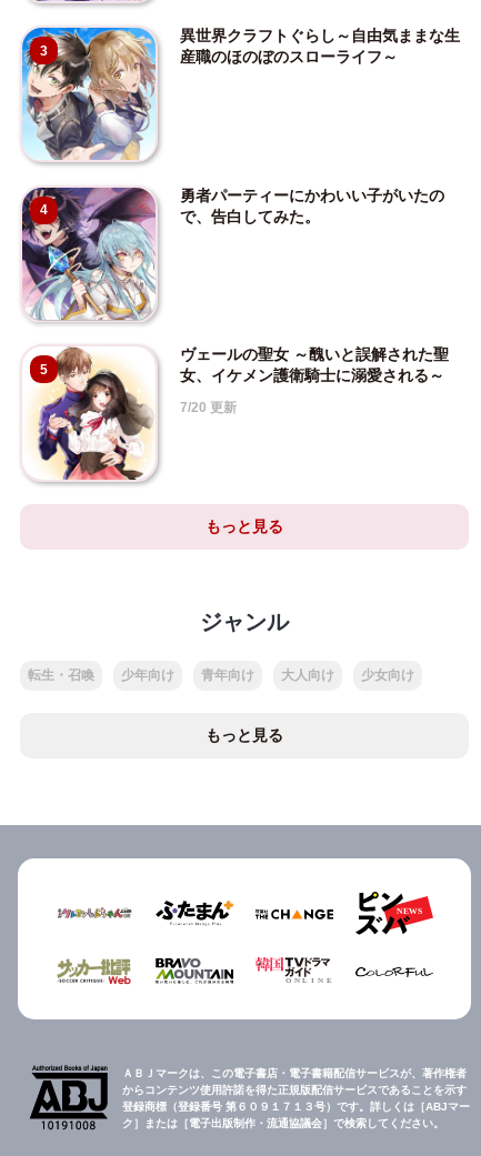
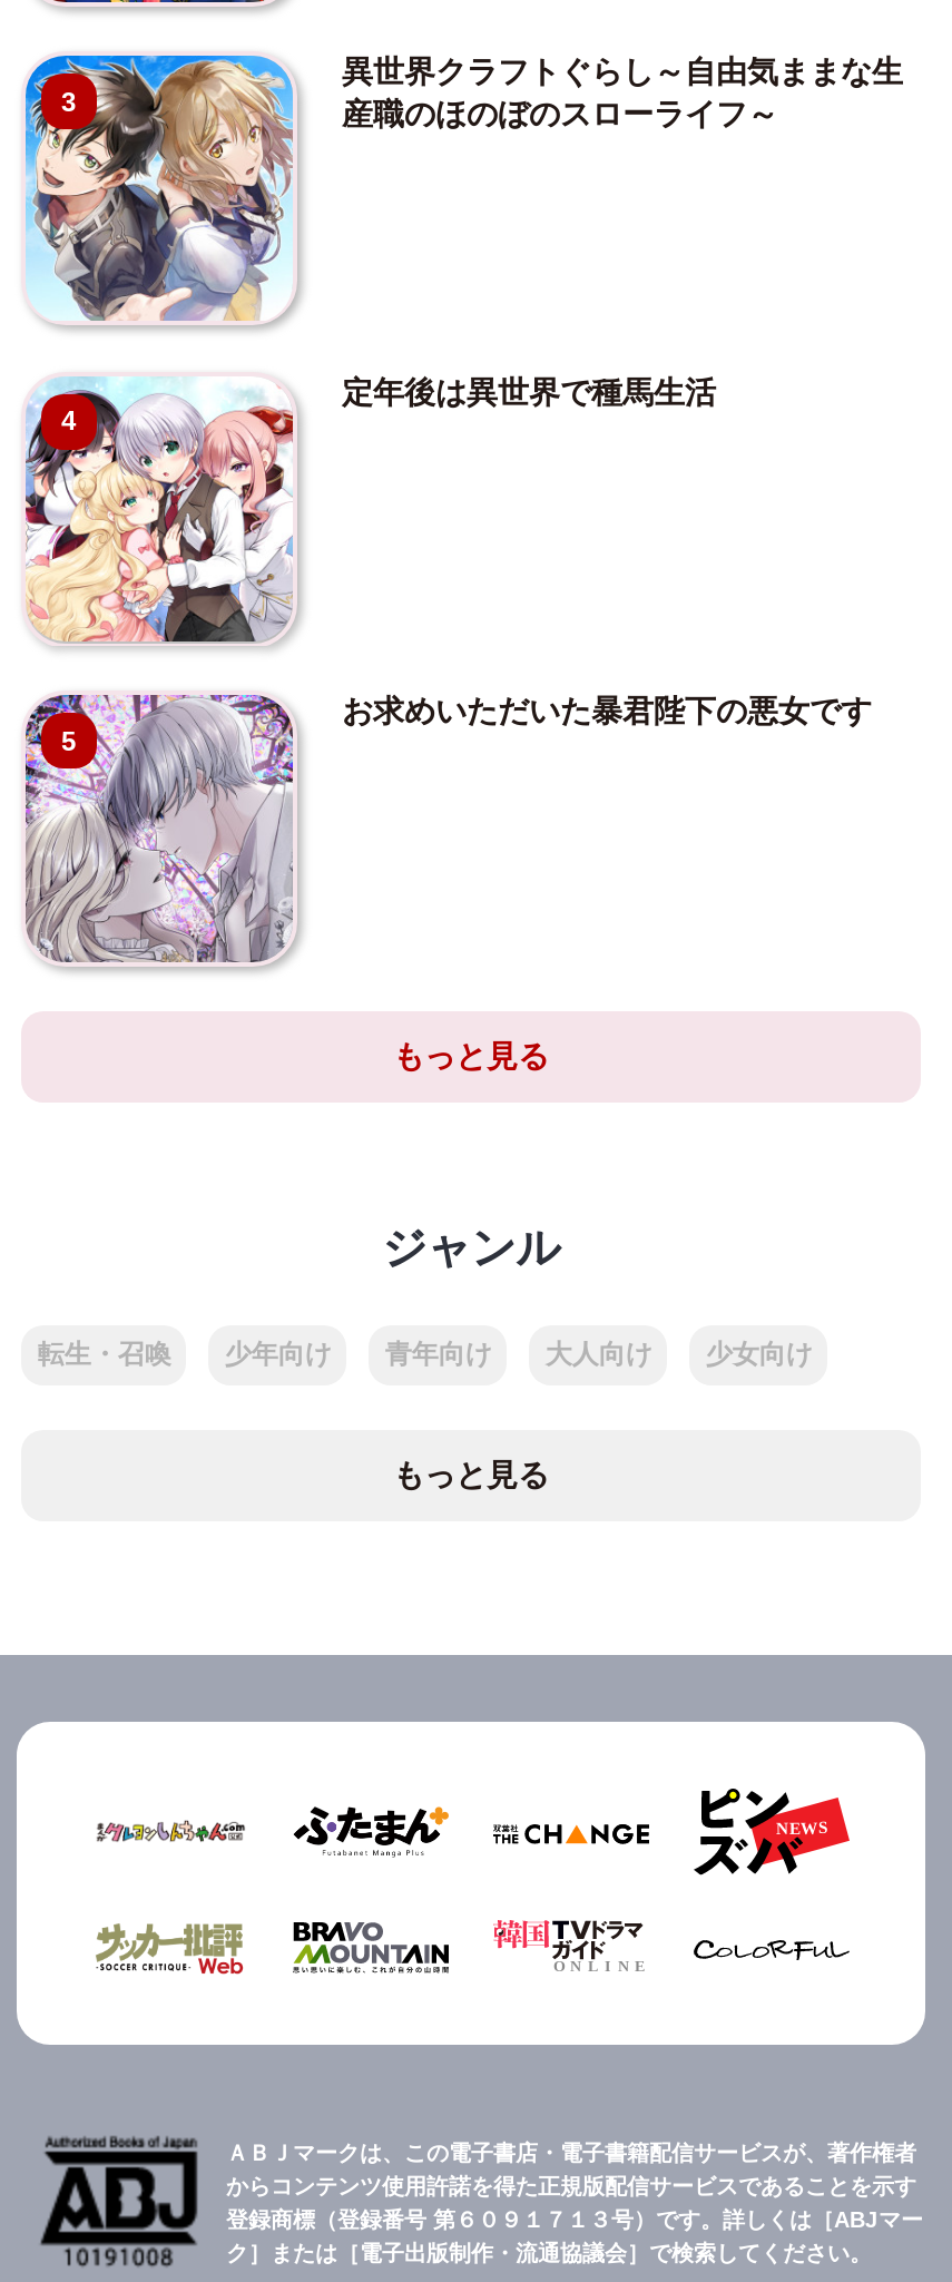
- [image]
- 勇者パーティーにかわいい子がいたの
- で、告白してみた。
+ [image]
+ 定年後は異世界で種馬生活

- [image]
- ヴェールの聖女 ～醜いと誤解された聖
- 女、イケメン護衛騎士に溺愛される～
- 7/20 更新
+ [image]
+ お求めいただいた暴君陛下の悪女です
